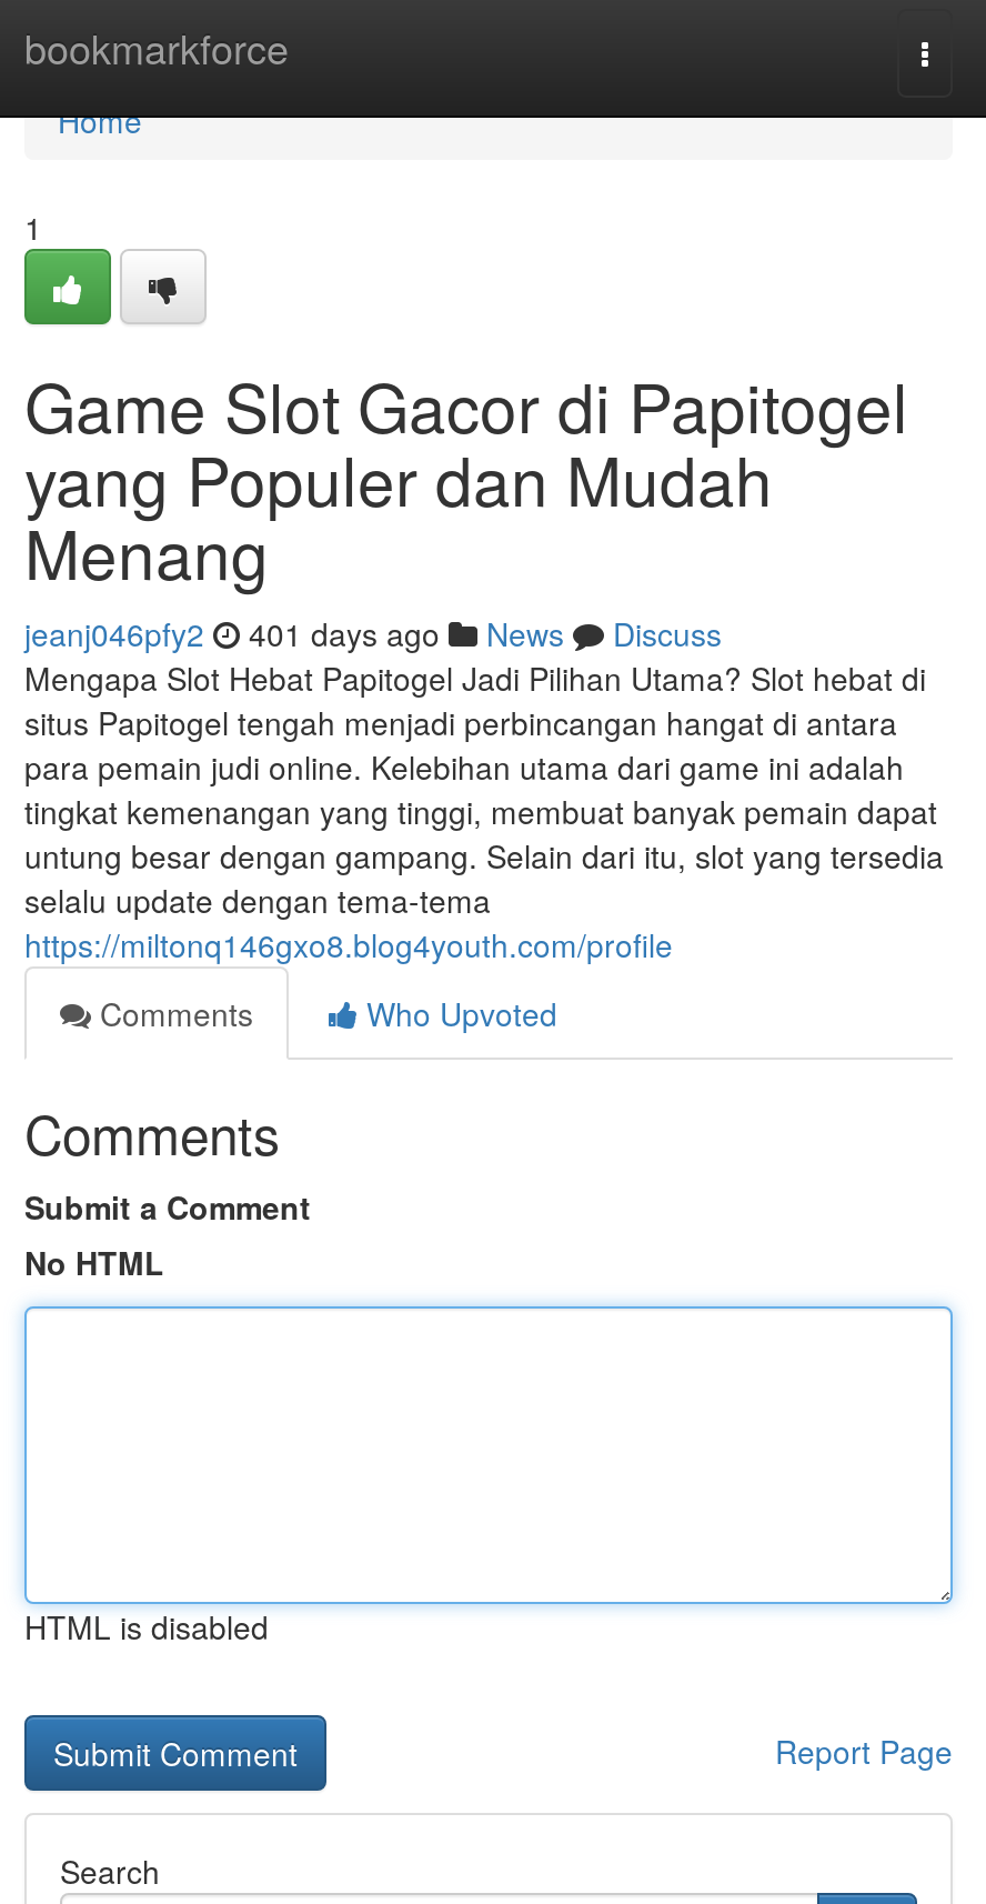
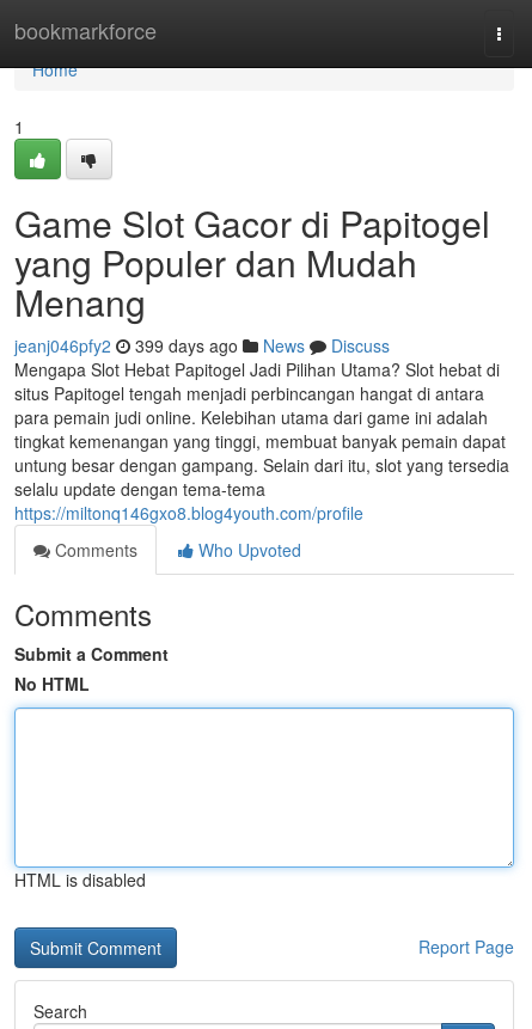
- jeanj046pfy2 401 days ago News Discuss
+ jeanj046pfy2 399 days ago News Discuss
